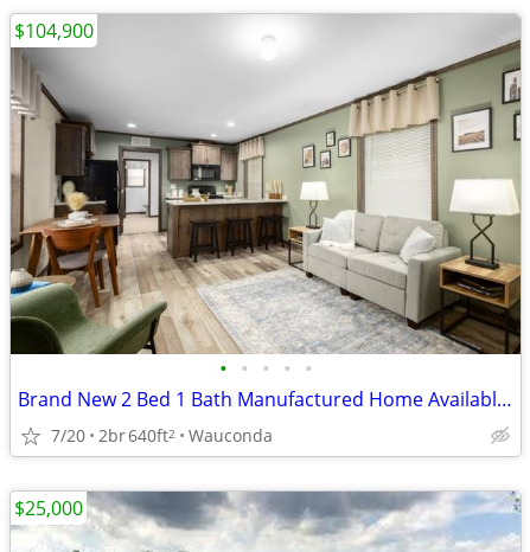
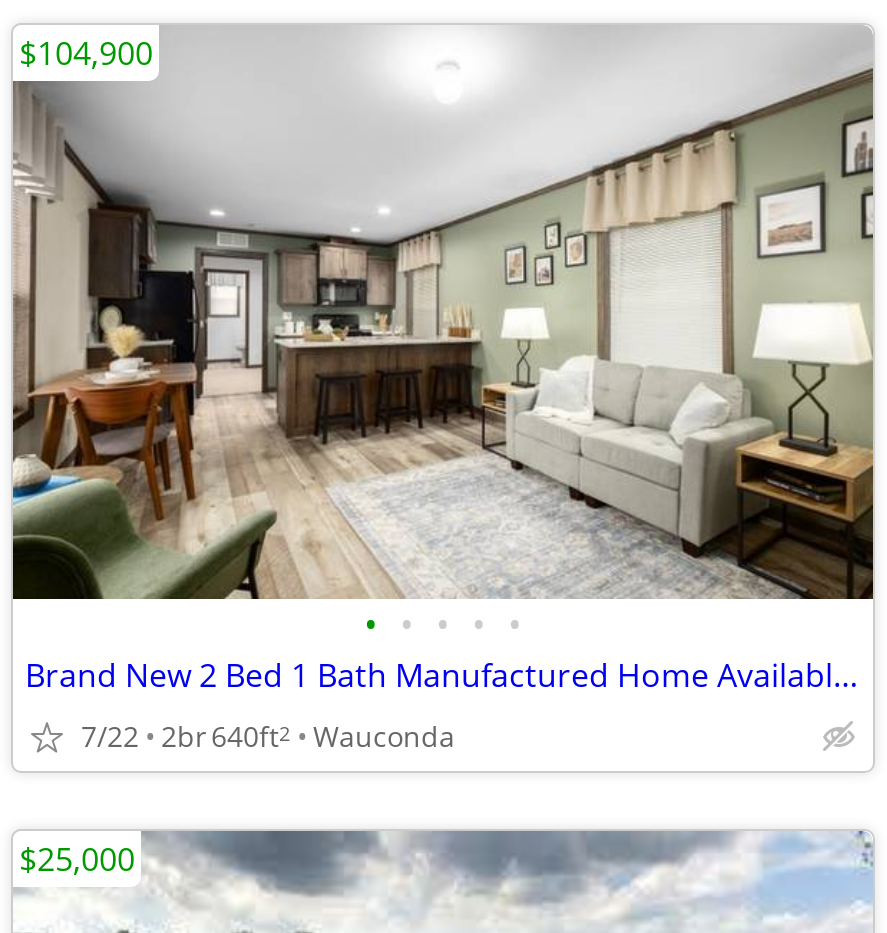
- 7/20 2br 640ft2 Wauconda
+ 7/22 2br 640ft2 Wauconda
